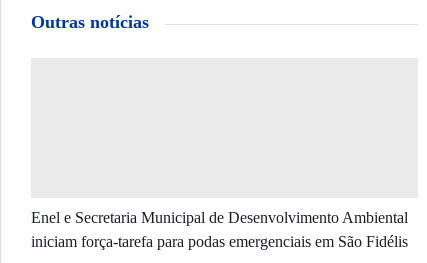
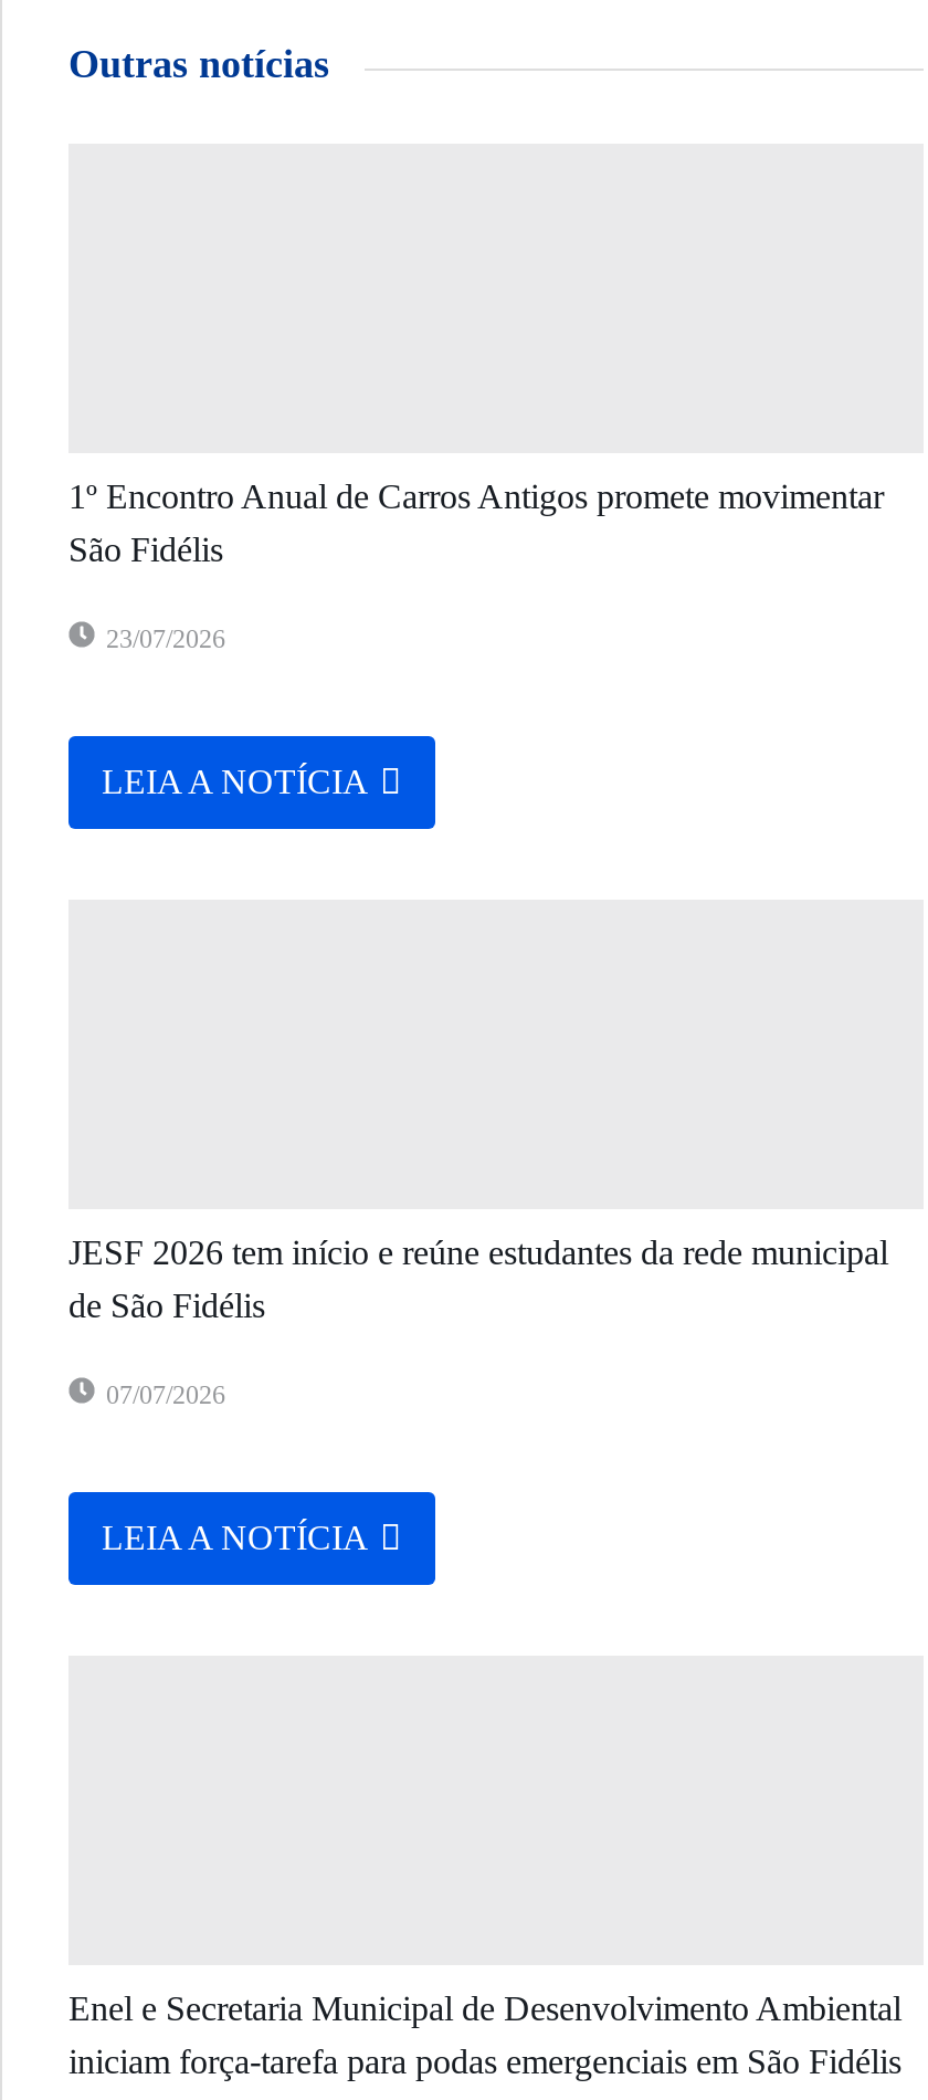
+ 1º Encontro Anual de Carros Antigos promete movimentar
+ São Fidélis
+ 23/07/2026

+ JESF 2026 tem início e reúne estudantes da rede municipal
+ de São Fidélis
+ 07/07/2026

+ LEIA A NOTÍCIA

+ LEIA A NOTÍCIA
